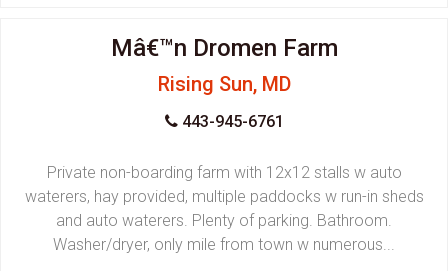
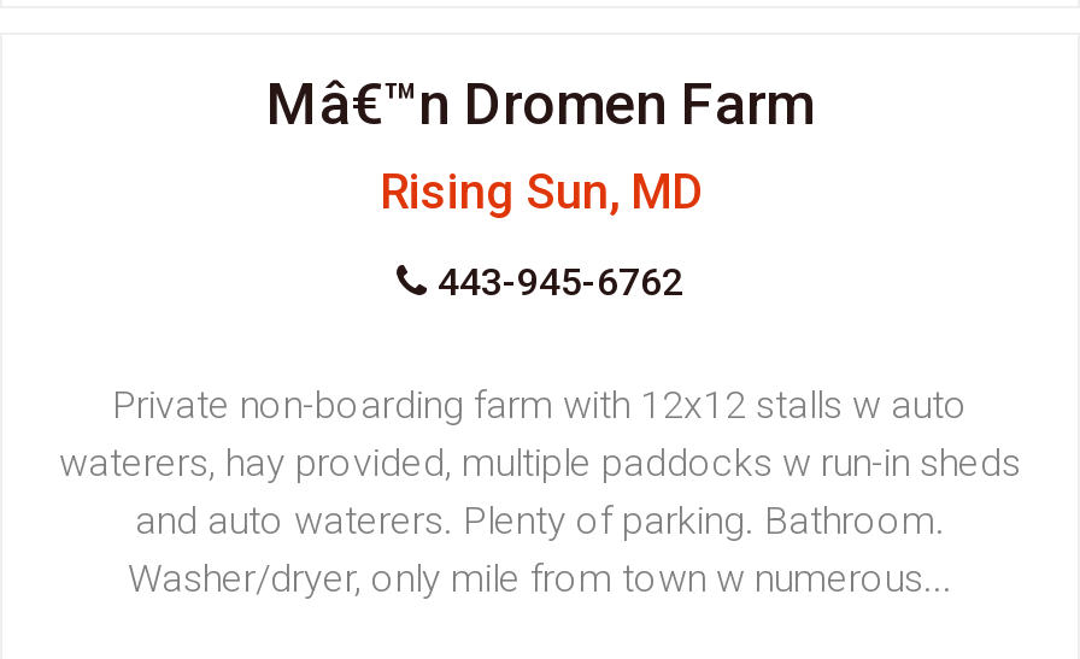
- 443-945-6761
+ 443-945-6762
